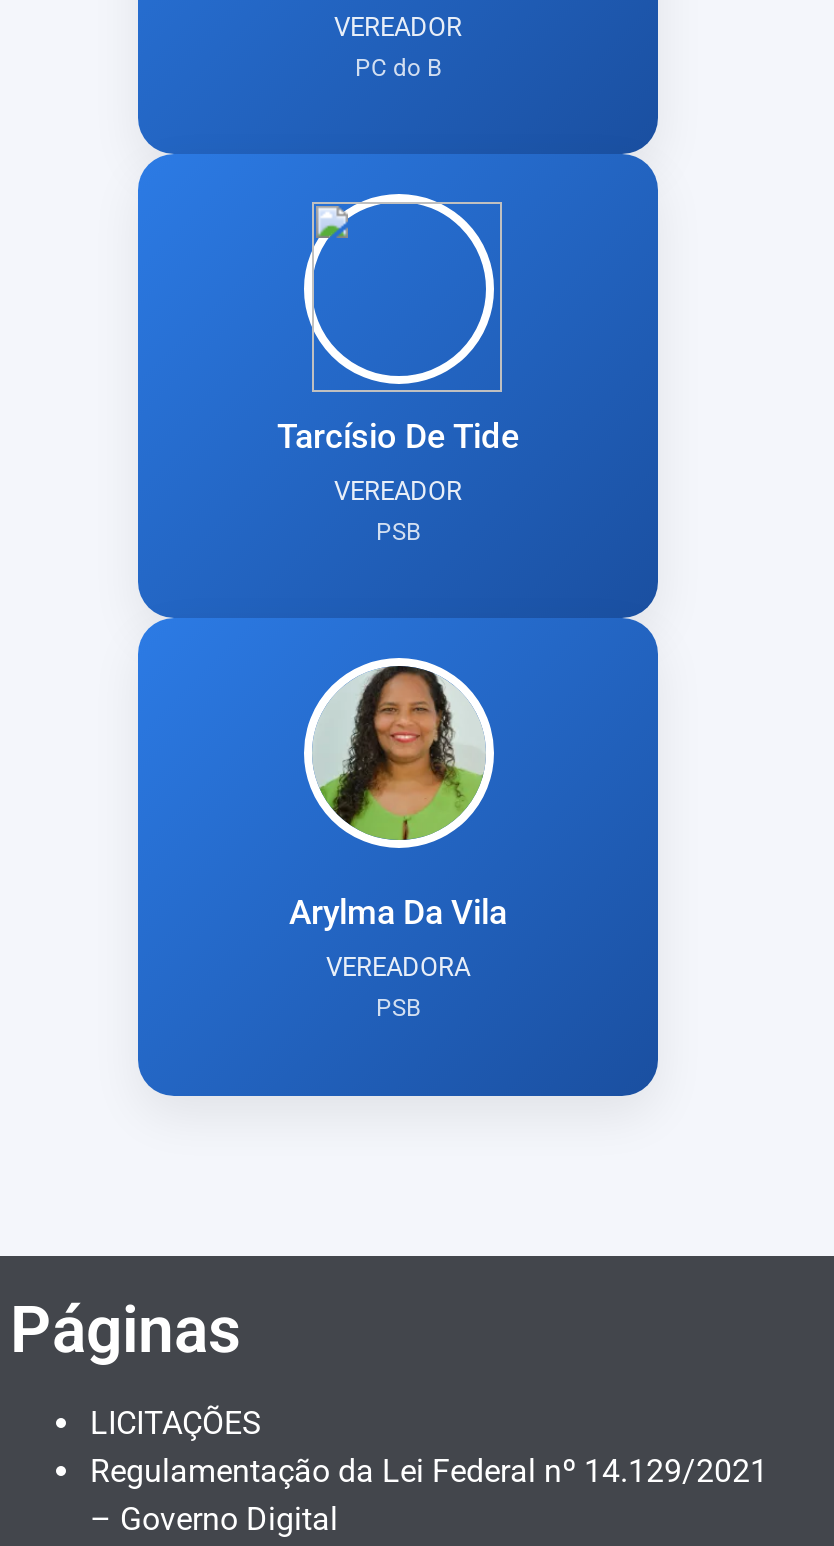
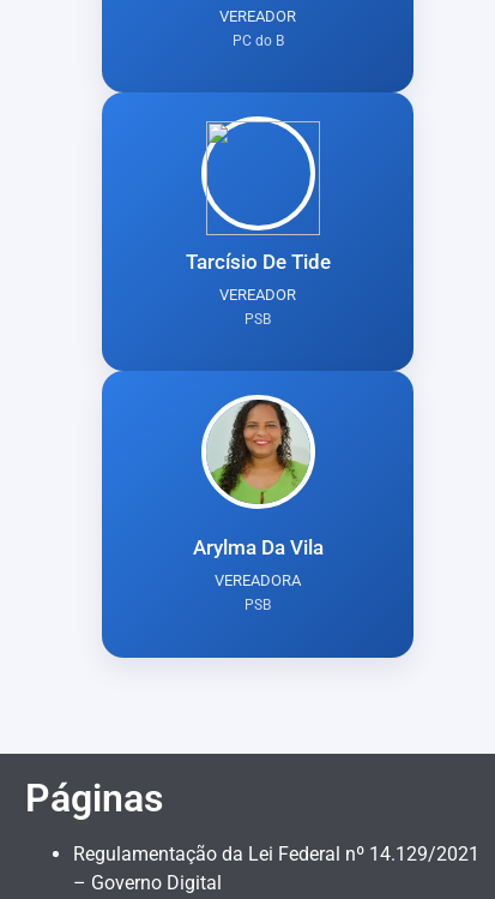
- LICITAÇÕES
